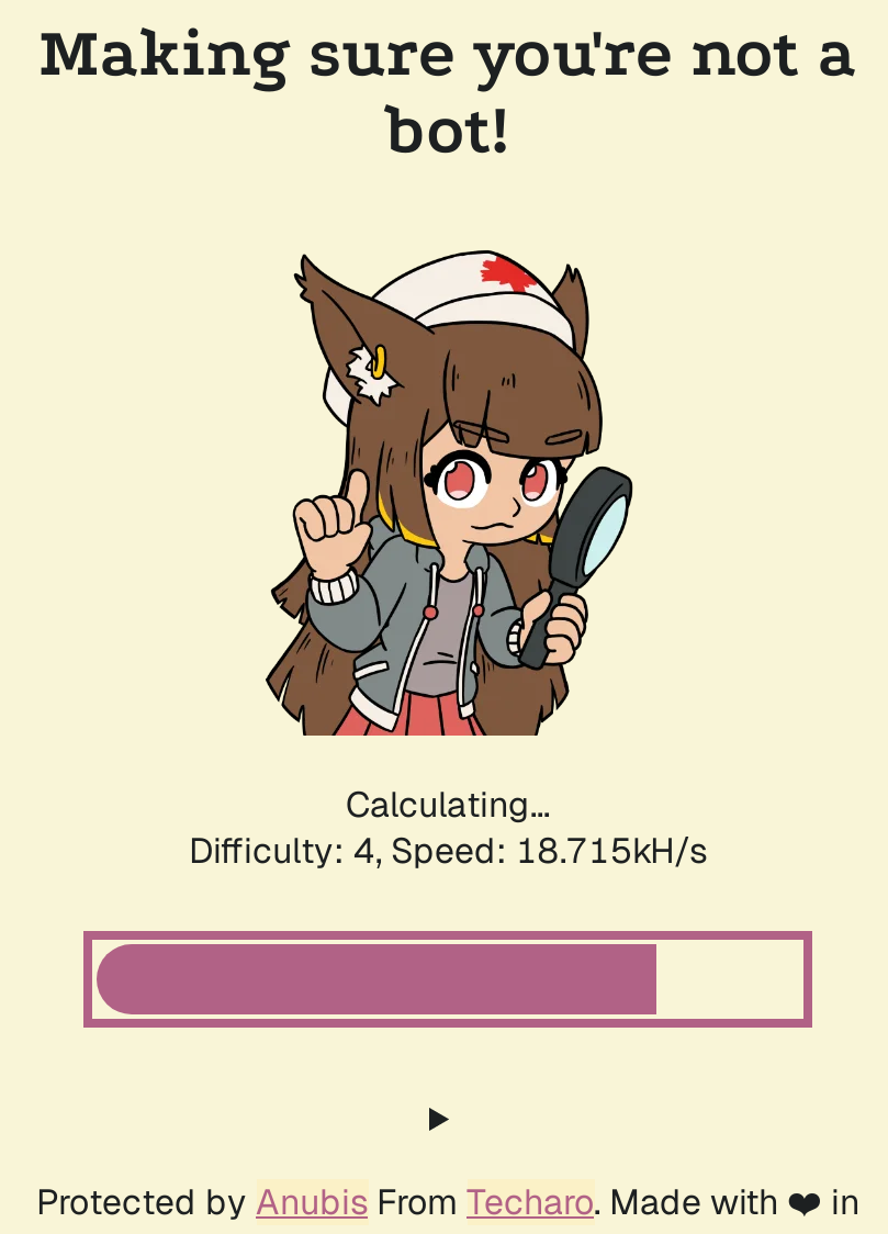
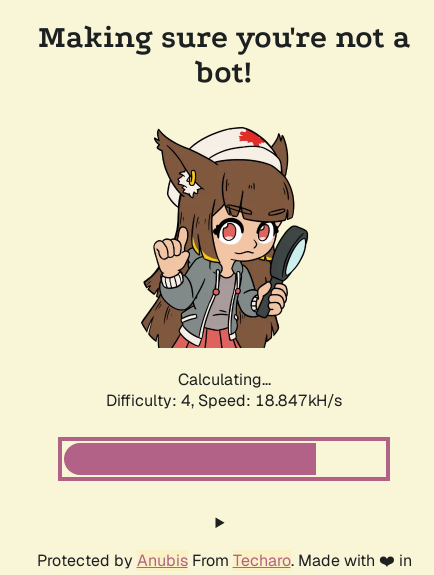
- Difficulty: 4, Speed: 18.715kH/s
+ Difficulty: 4, Speed: 18.847kH/s
